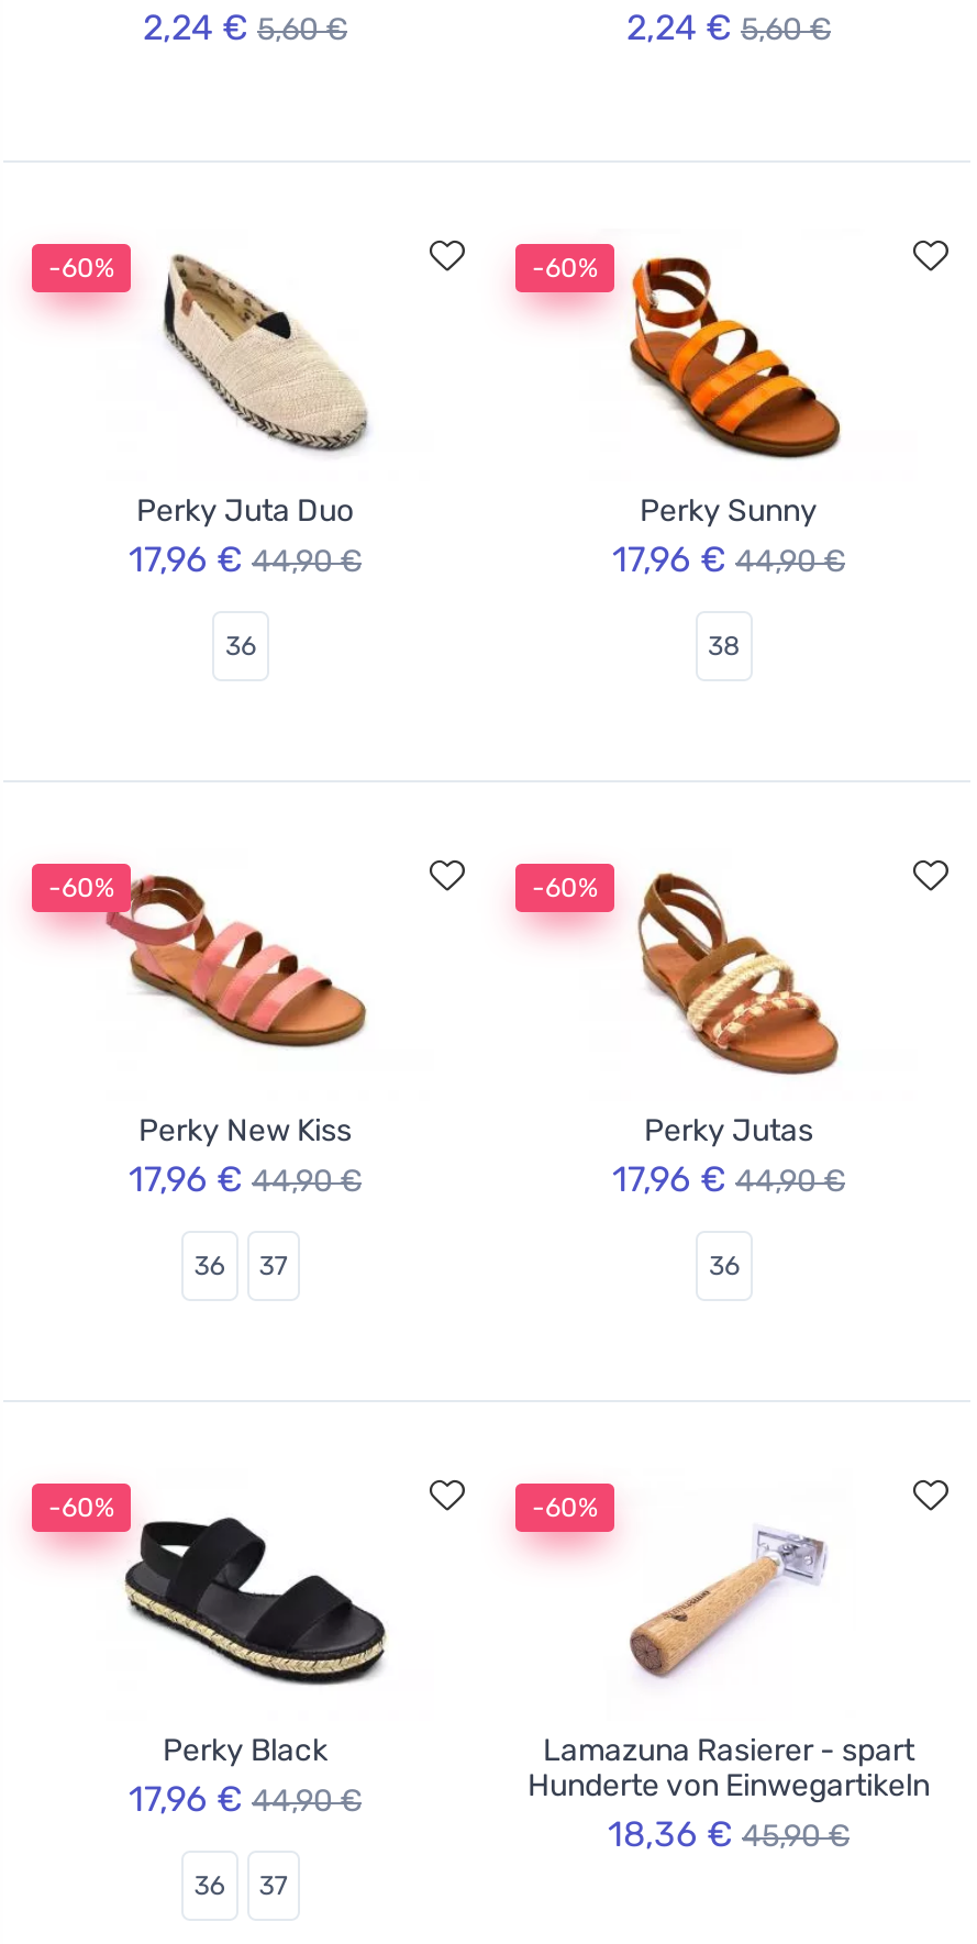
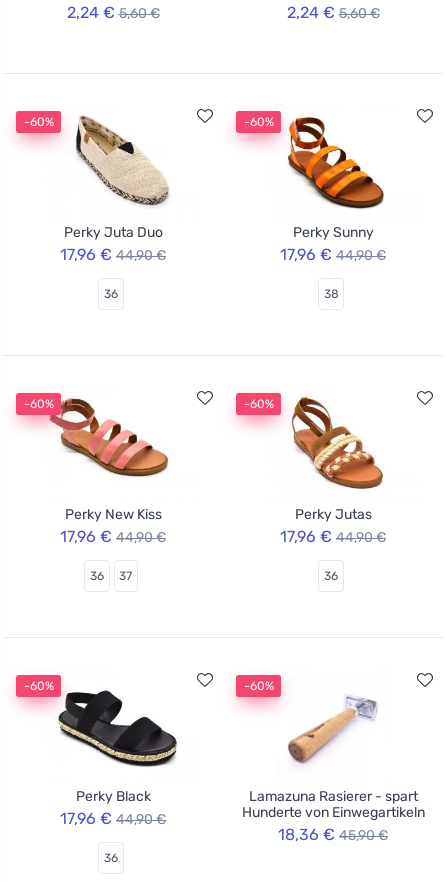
- 37
